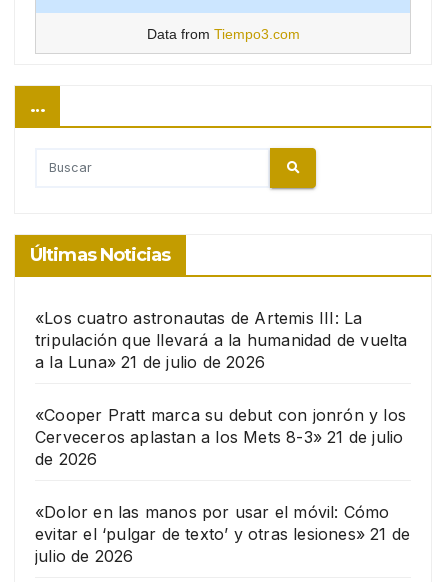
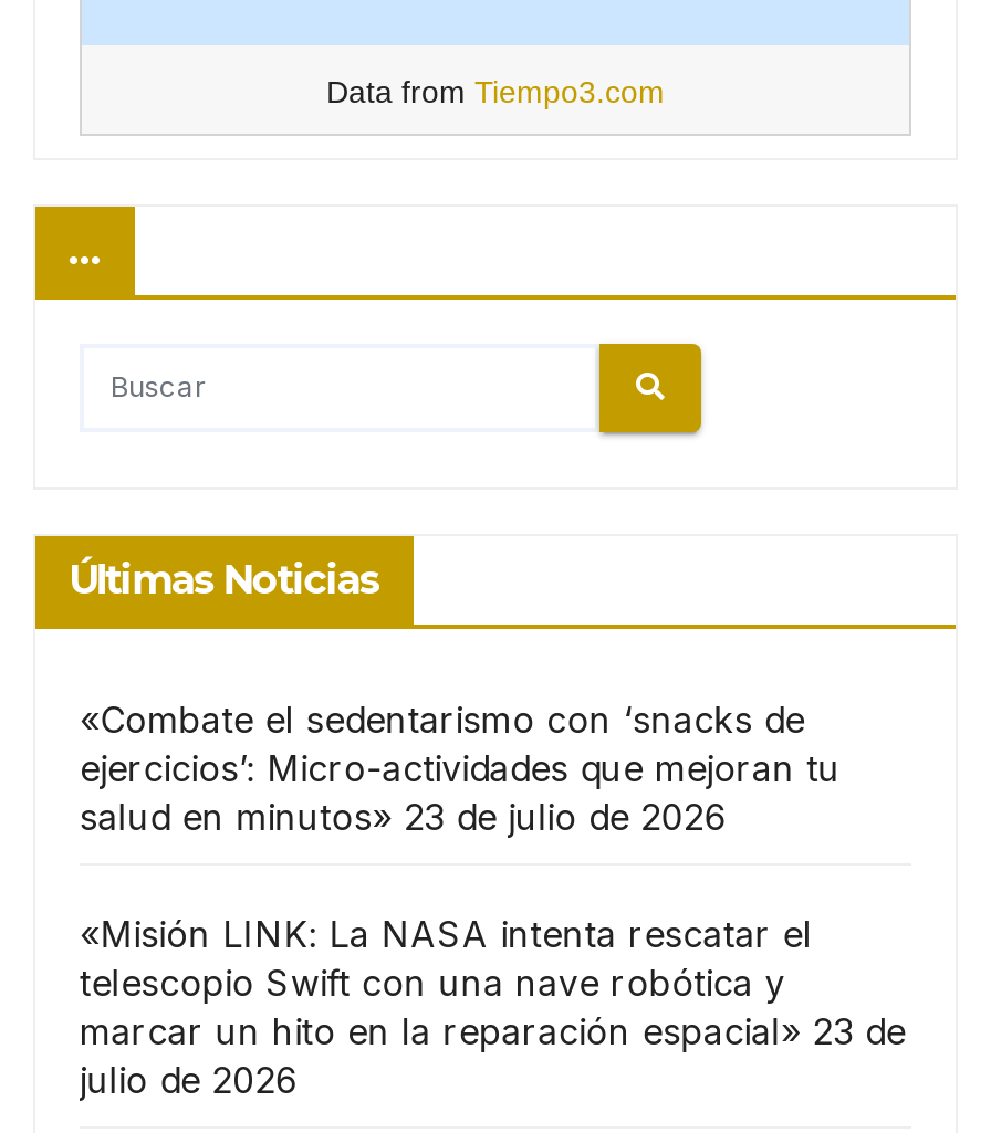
- «Los cuatro astronautas de Artemis III: La
- tripulación que llevará a la humanidad de vuelta
- a la Luna» 21 de julio de 2026
- «Cooper Pratt marca su debut con jonrón y los
- Cerveceros aplastan a los Mets 8-3» 21 de julio
- de 2026
- «Dolor en las manos por usar el móvil: Cómo
- evitar el ‘pulgar de texto’ y otras lesiones» 21 de
+ «Combate el sedentarismo con ‘snacks de
+ ejercicios’: Micro-actividades que mejoran tu
+ salud en minutos» 23 de julio de 2026
+ «Misión LINK: La NASA intenta rescatar el
+ telescopio Swift con una nave robótica y
+ marcar un hito en la reparación espacial» 23 de
